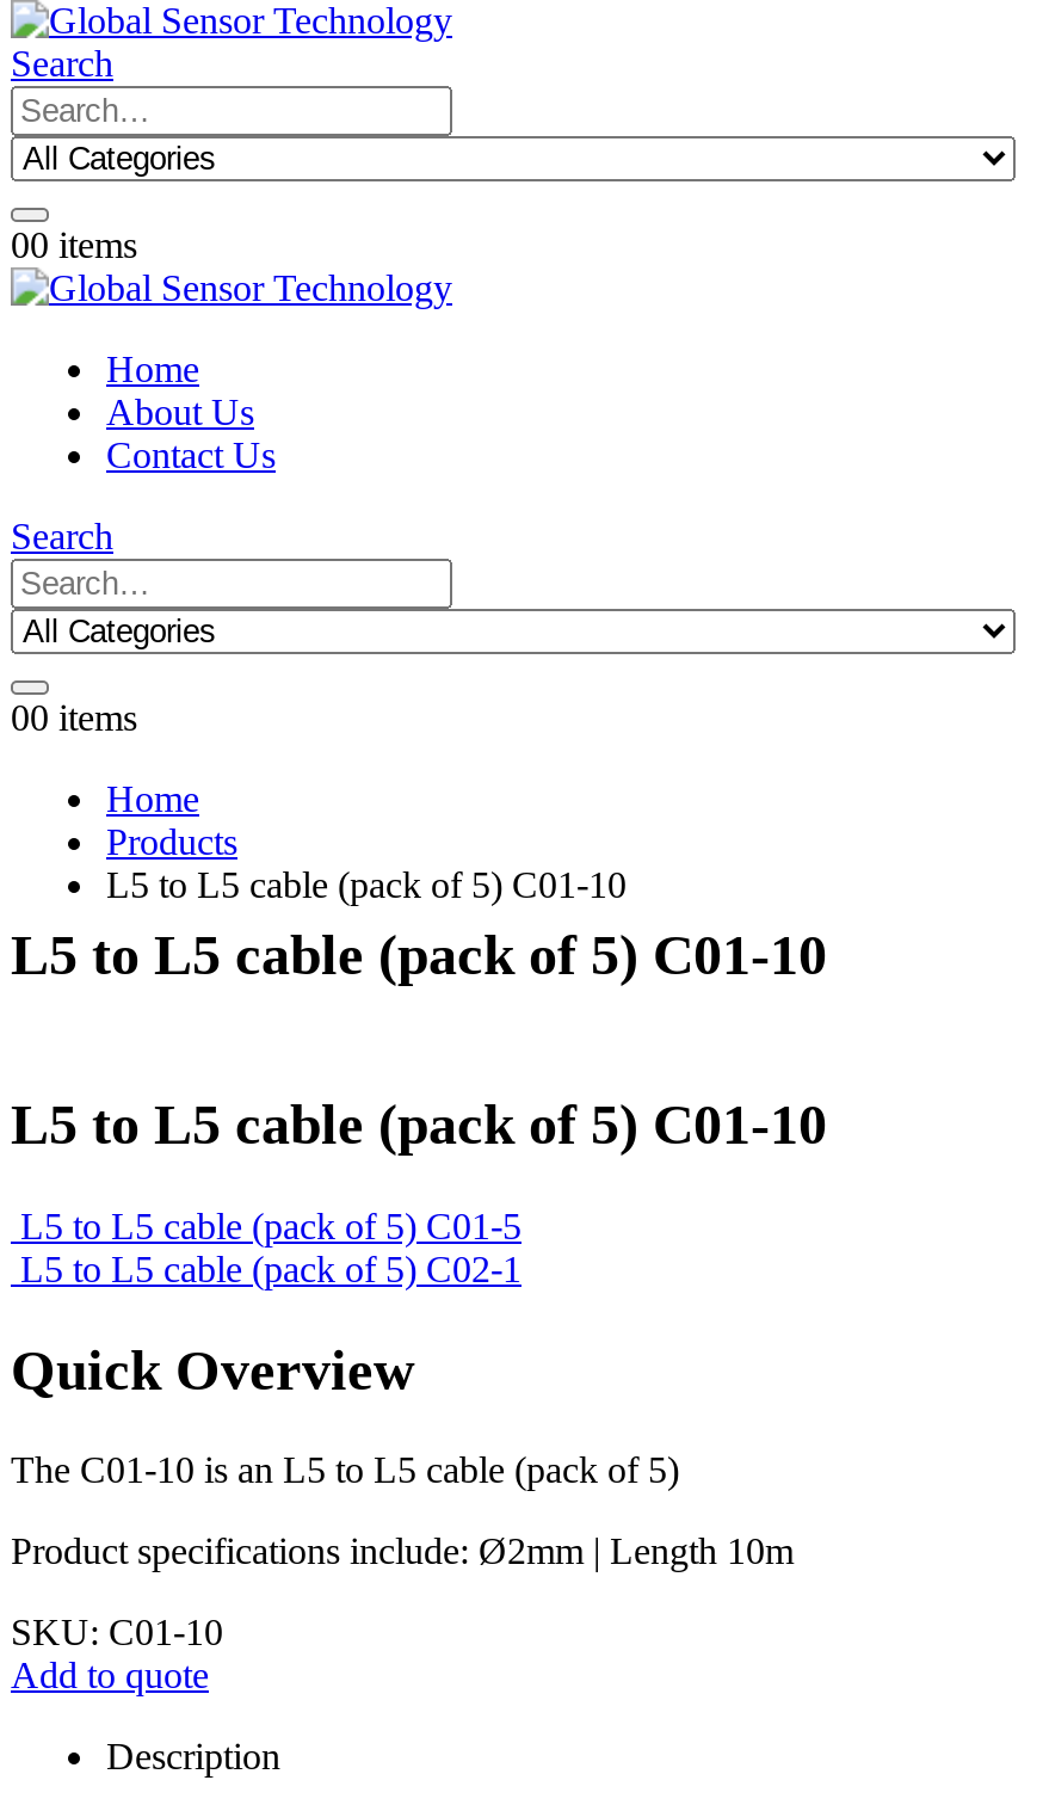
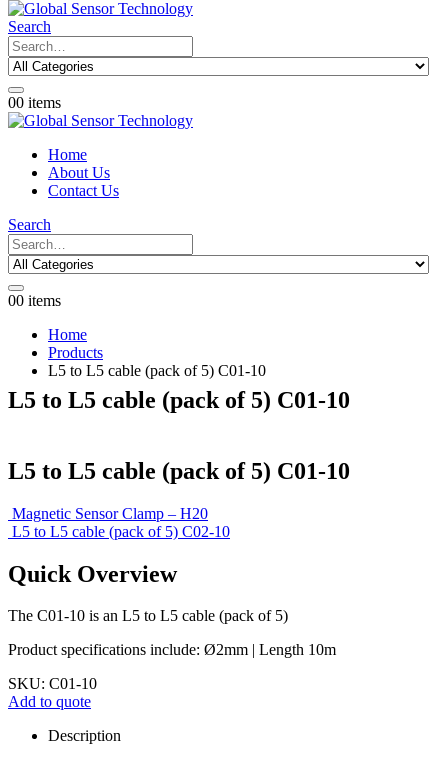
- L5 to L5 cable (pack of 5) C01-5
- L5 to L5 cable (pack of 5) C02-1
+ Magnetic Sensor Clamp – H20
+ L5 to L5 cable (pack of 5) C02-10
